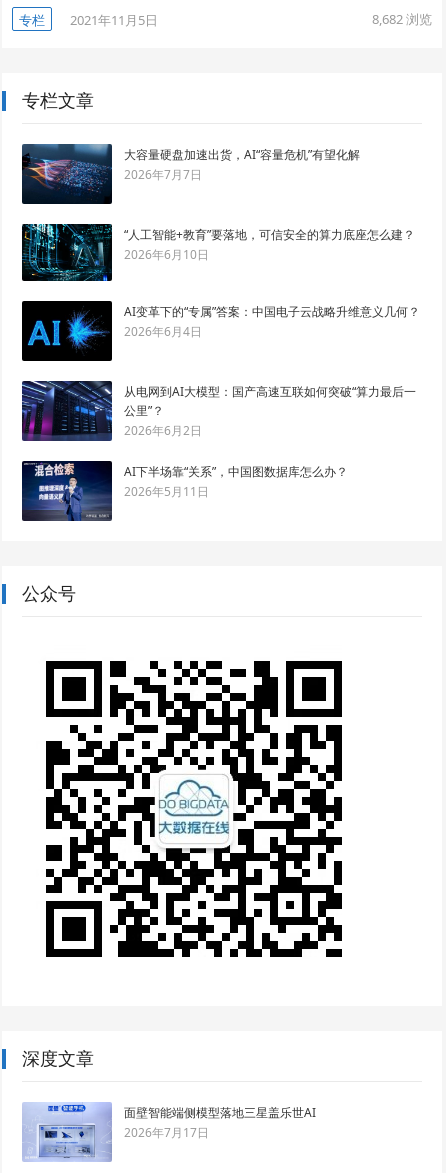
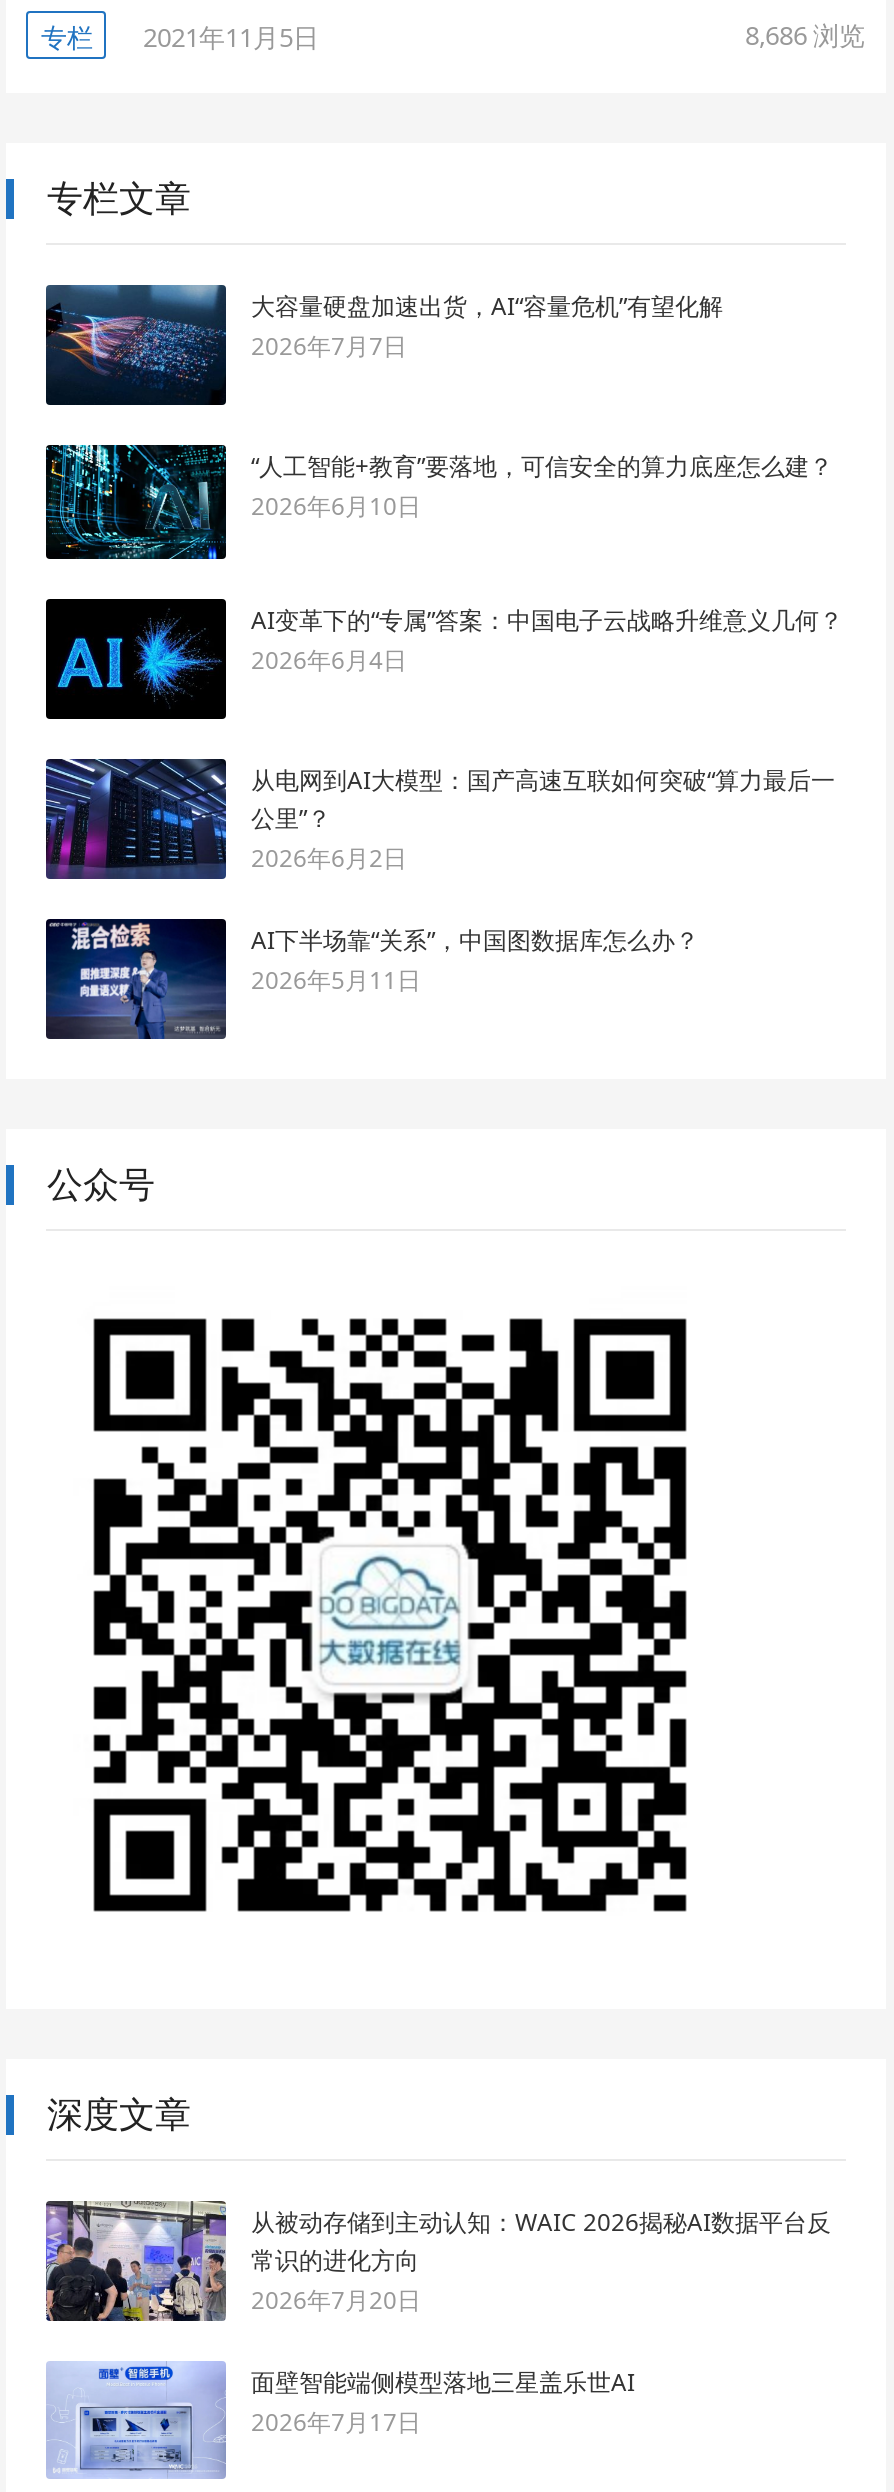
- 8,682浏览
+ 8,686浏览

+ [image]
+ 从被动存储到主动认知：WAIC 2026揭秘AI数据平台反
+ 常识的进化方向
+ 2026年7月20日
